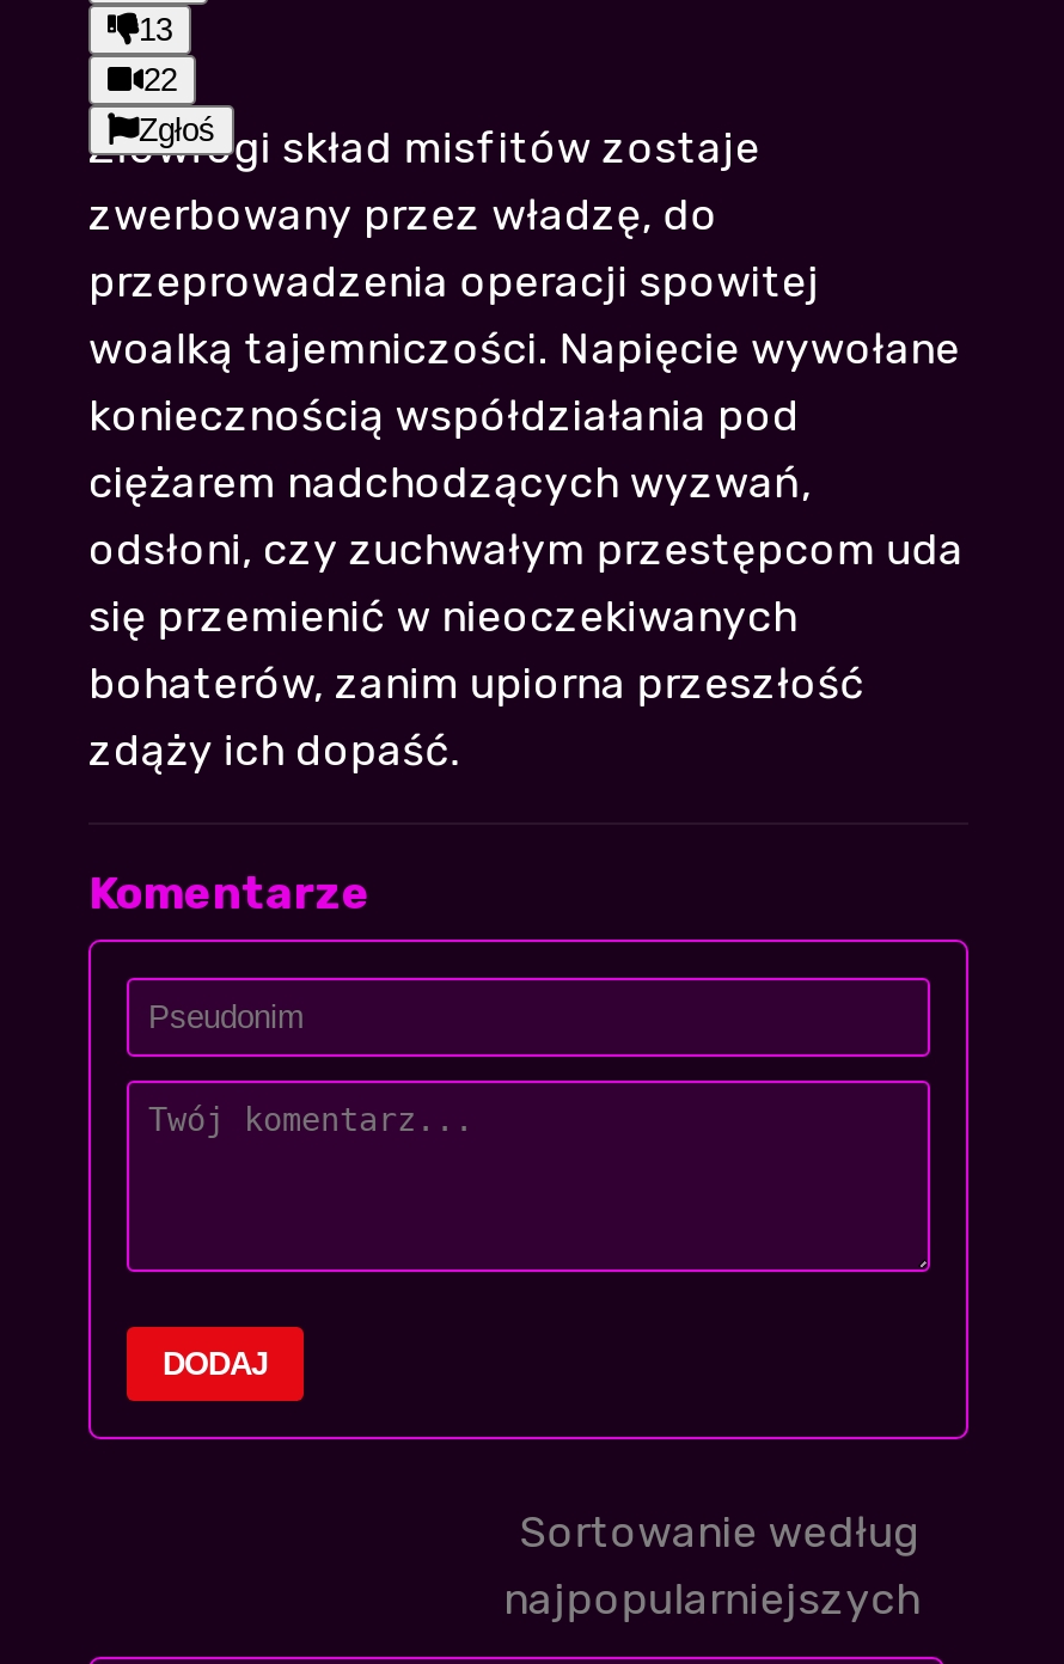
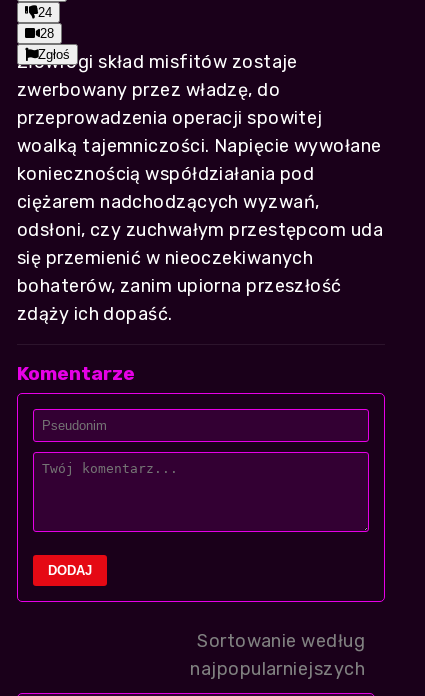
- 13
+ 24

- 22
+ 28
